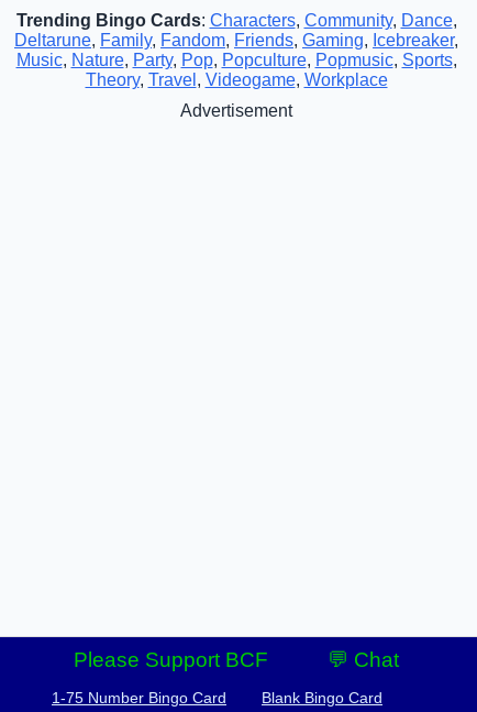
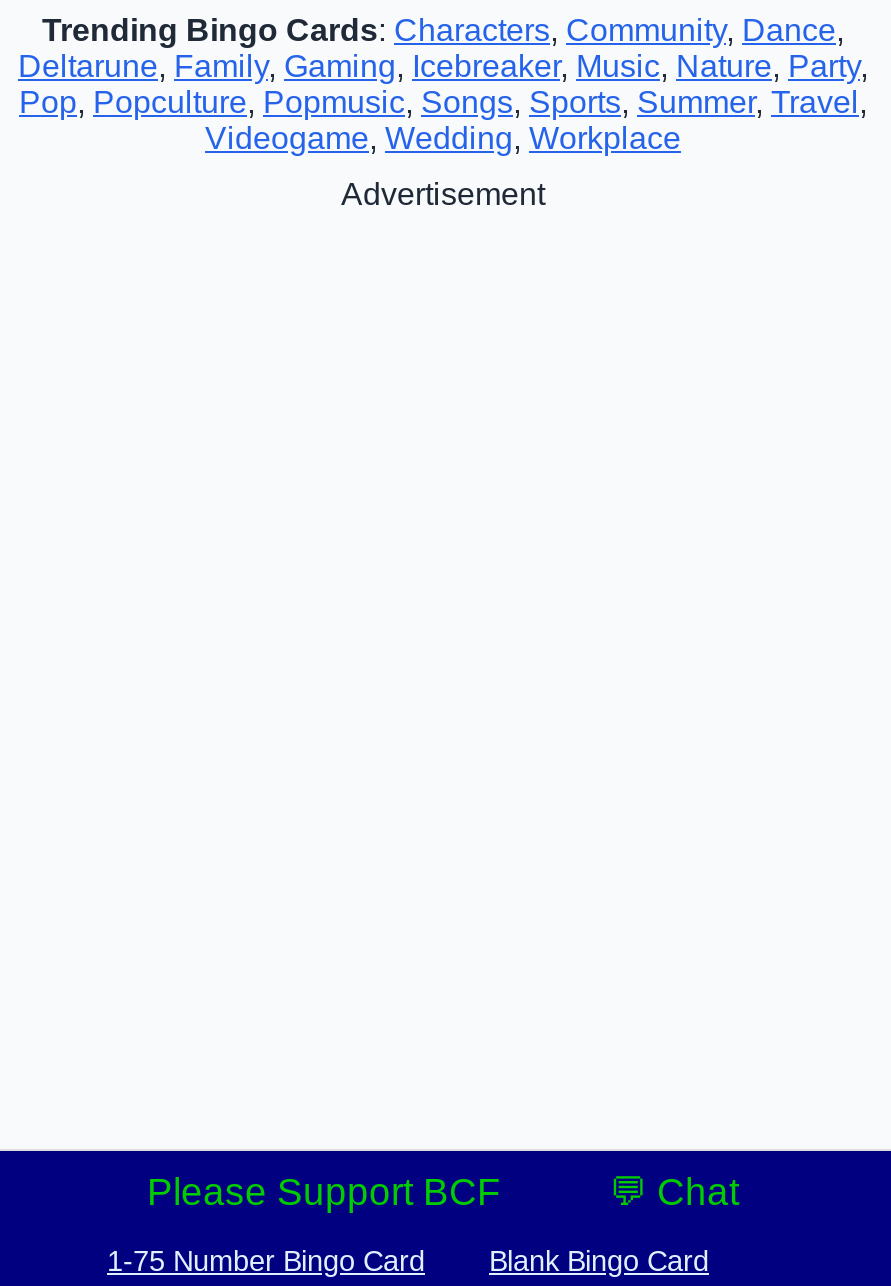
- Deltarune, Family, Fandom, Friends, Gaming, Icebreaker,
- Music, Nature, Party, Pop, Popculture, Popmusic, Sports,
- Theory, Travel, Videogame, Workplace
+ Deltarune, Family, Gaming, Icebreaker, Music, Nature, Party,
+ Pop, Popculture, Popmusic, Songs, Sports, Summer, Travel,
+ Videogame, Wedding, Workplace
